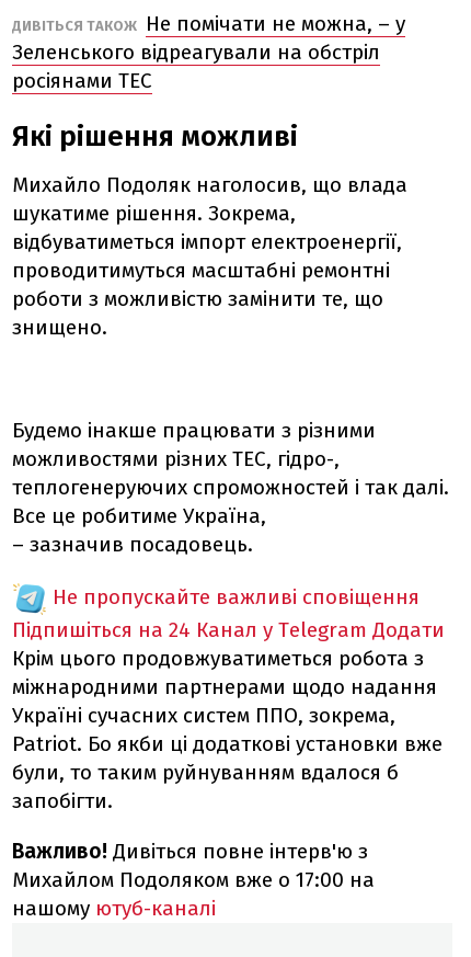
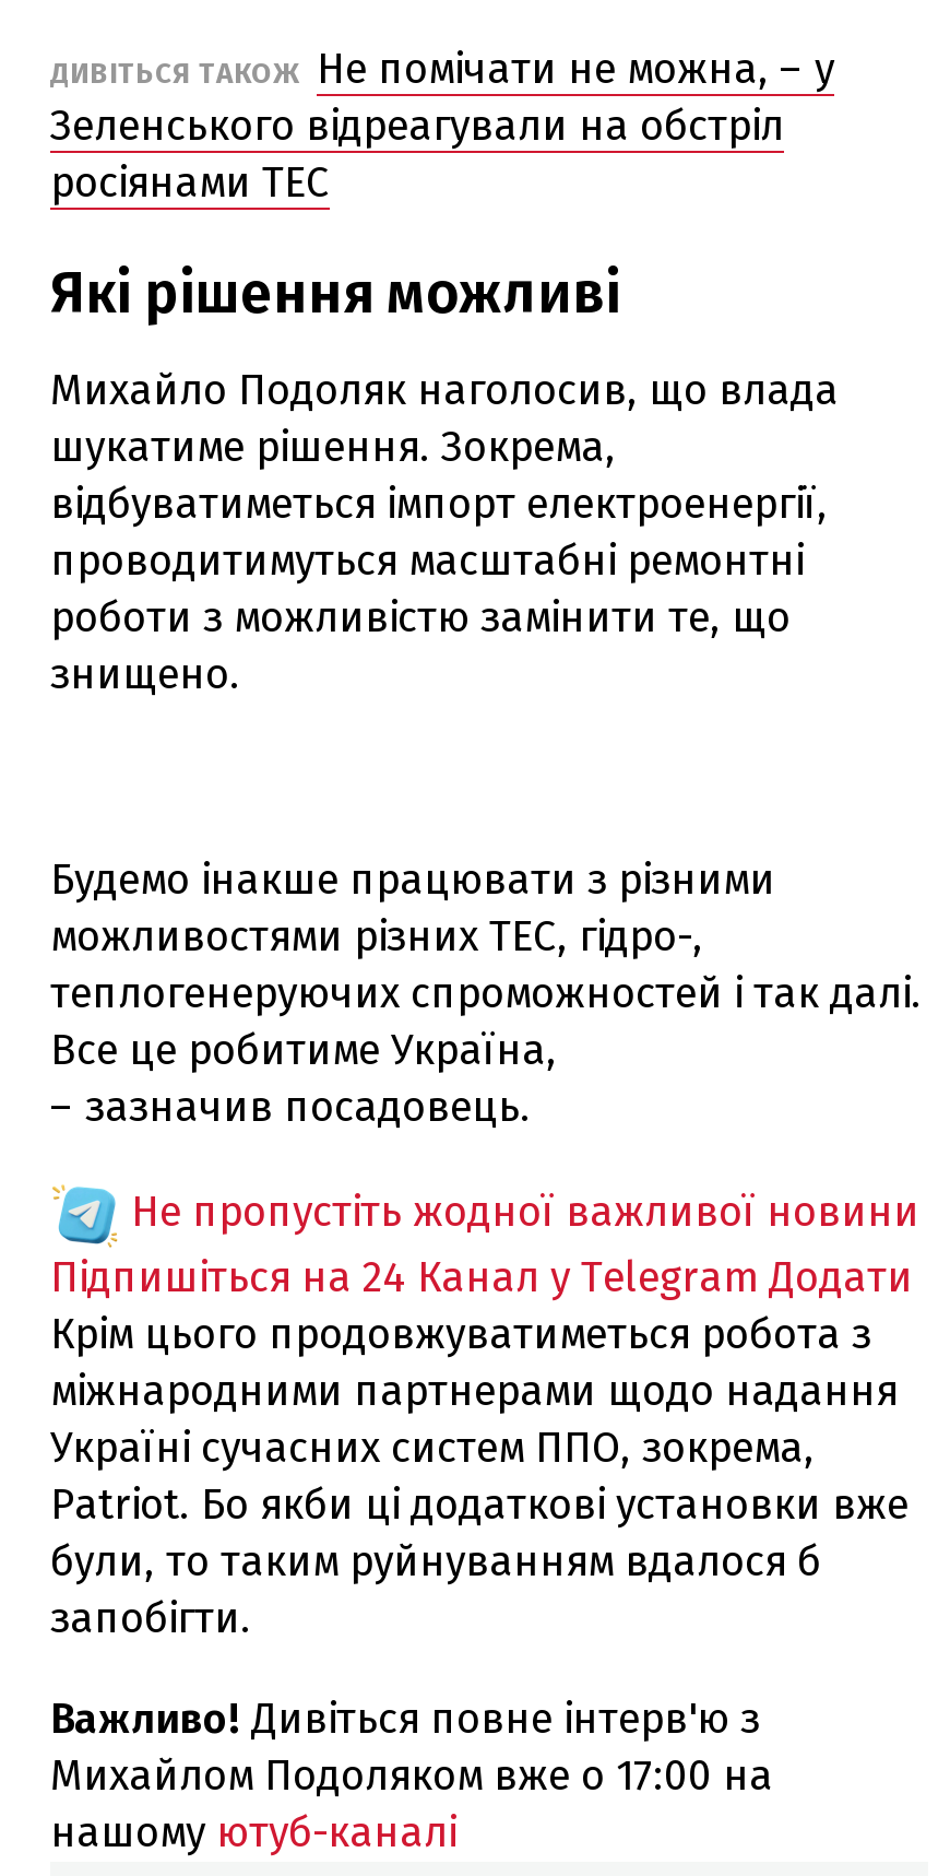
- Не пропускайте важливі сповіщення
+ Не пропустіть жодної важливої новини
